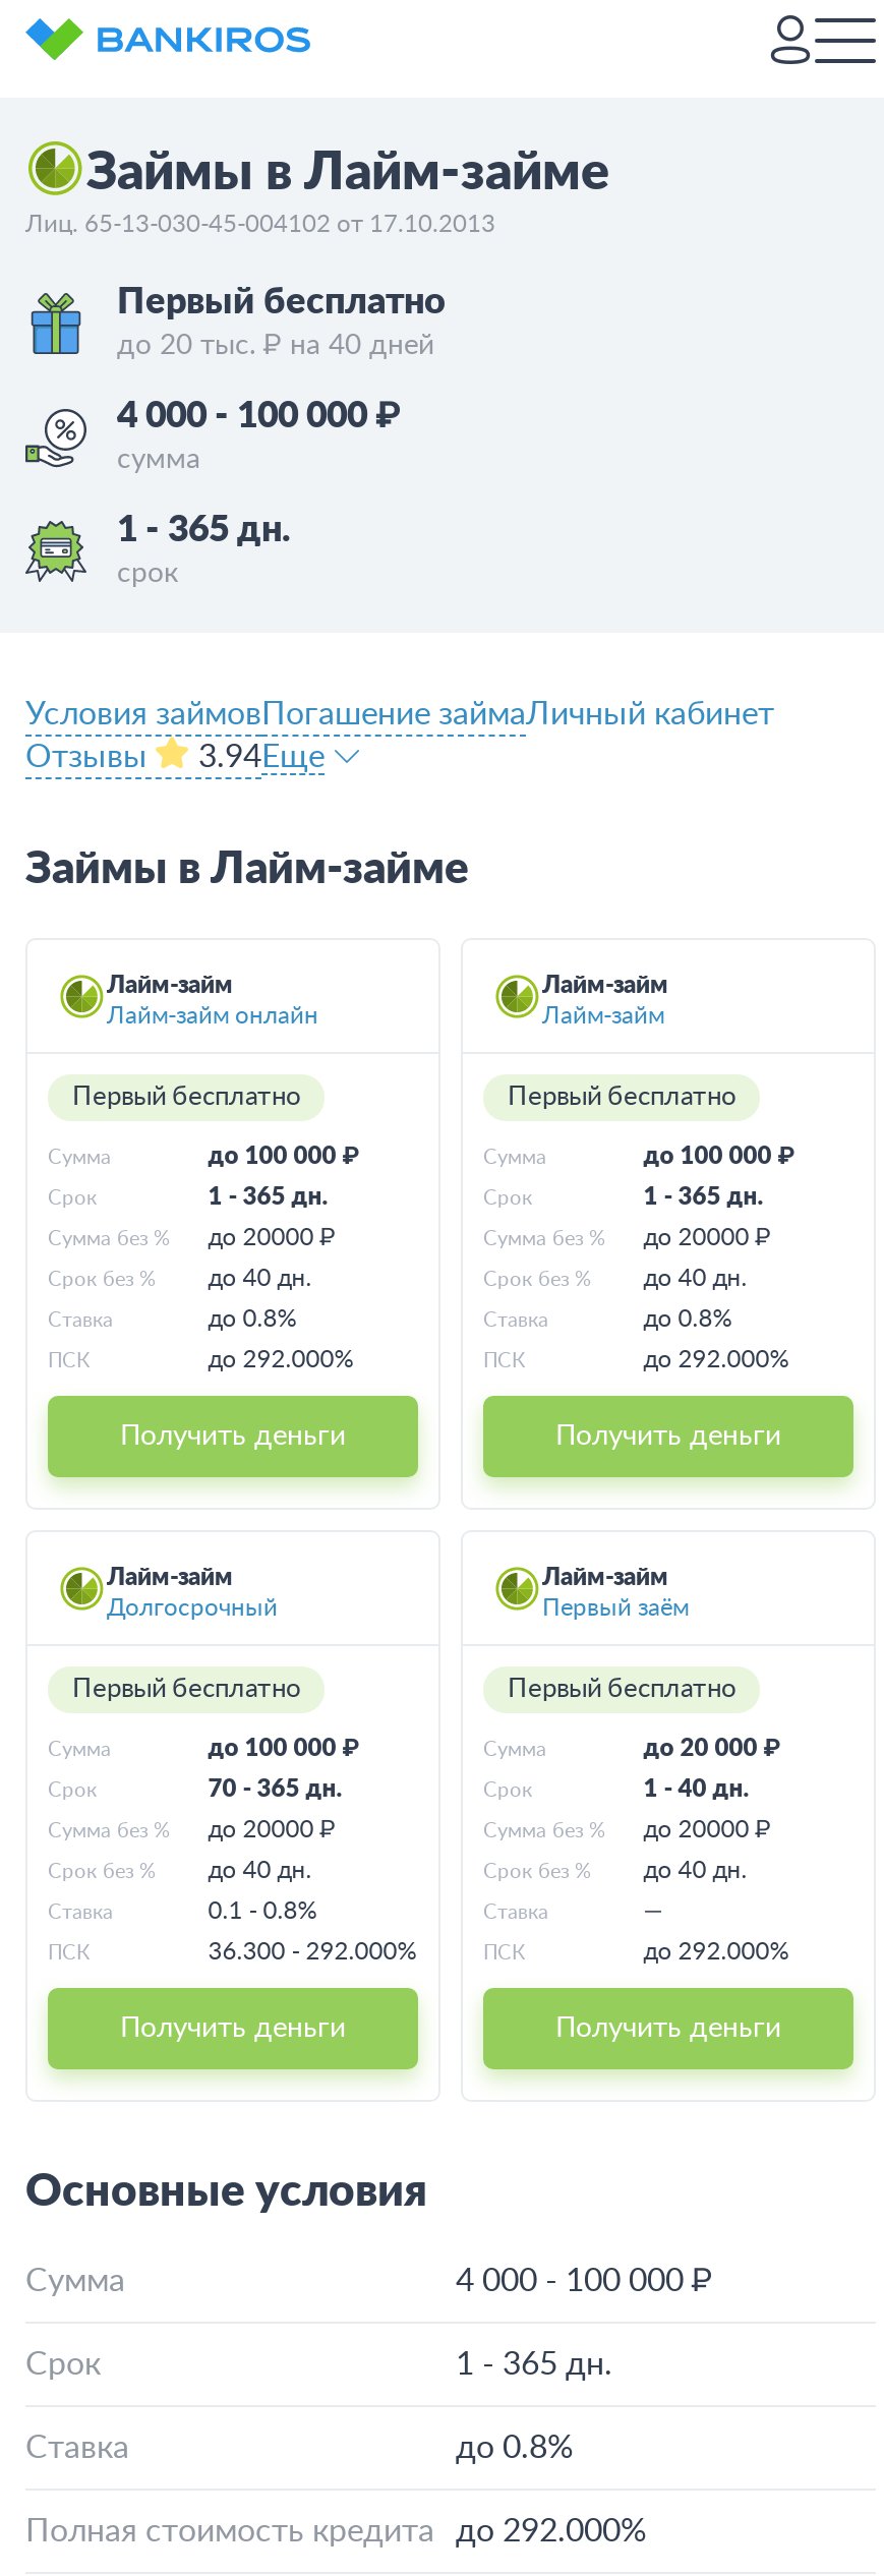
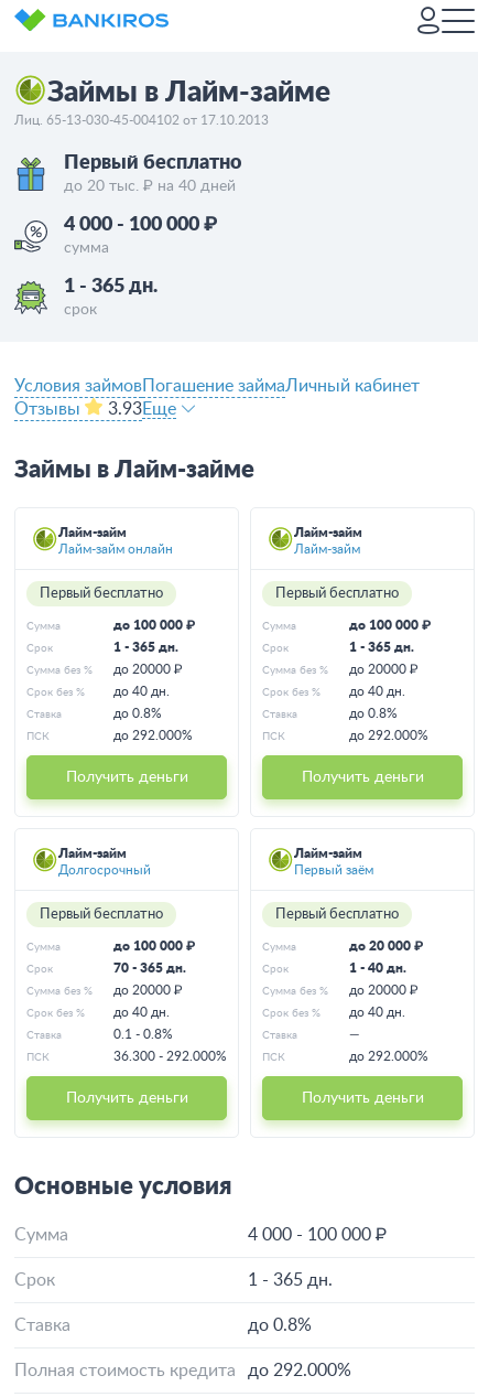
- Отзывы 3.94Еще
+ Отзывы 3.93Еще
